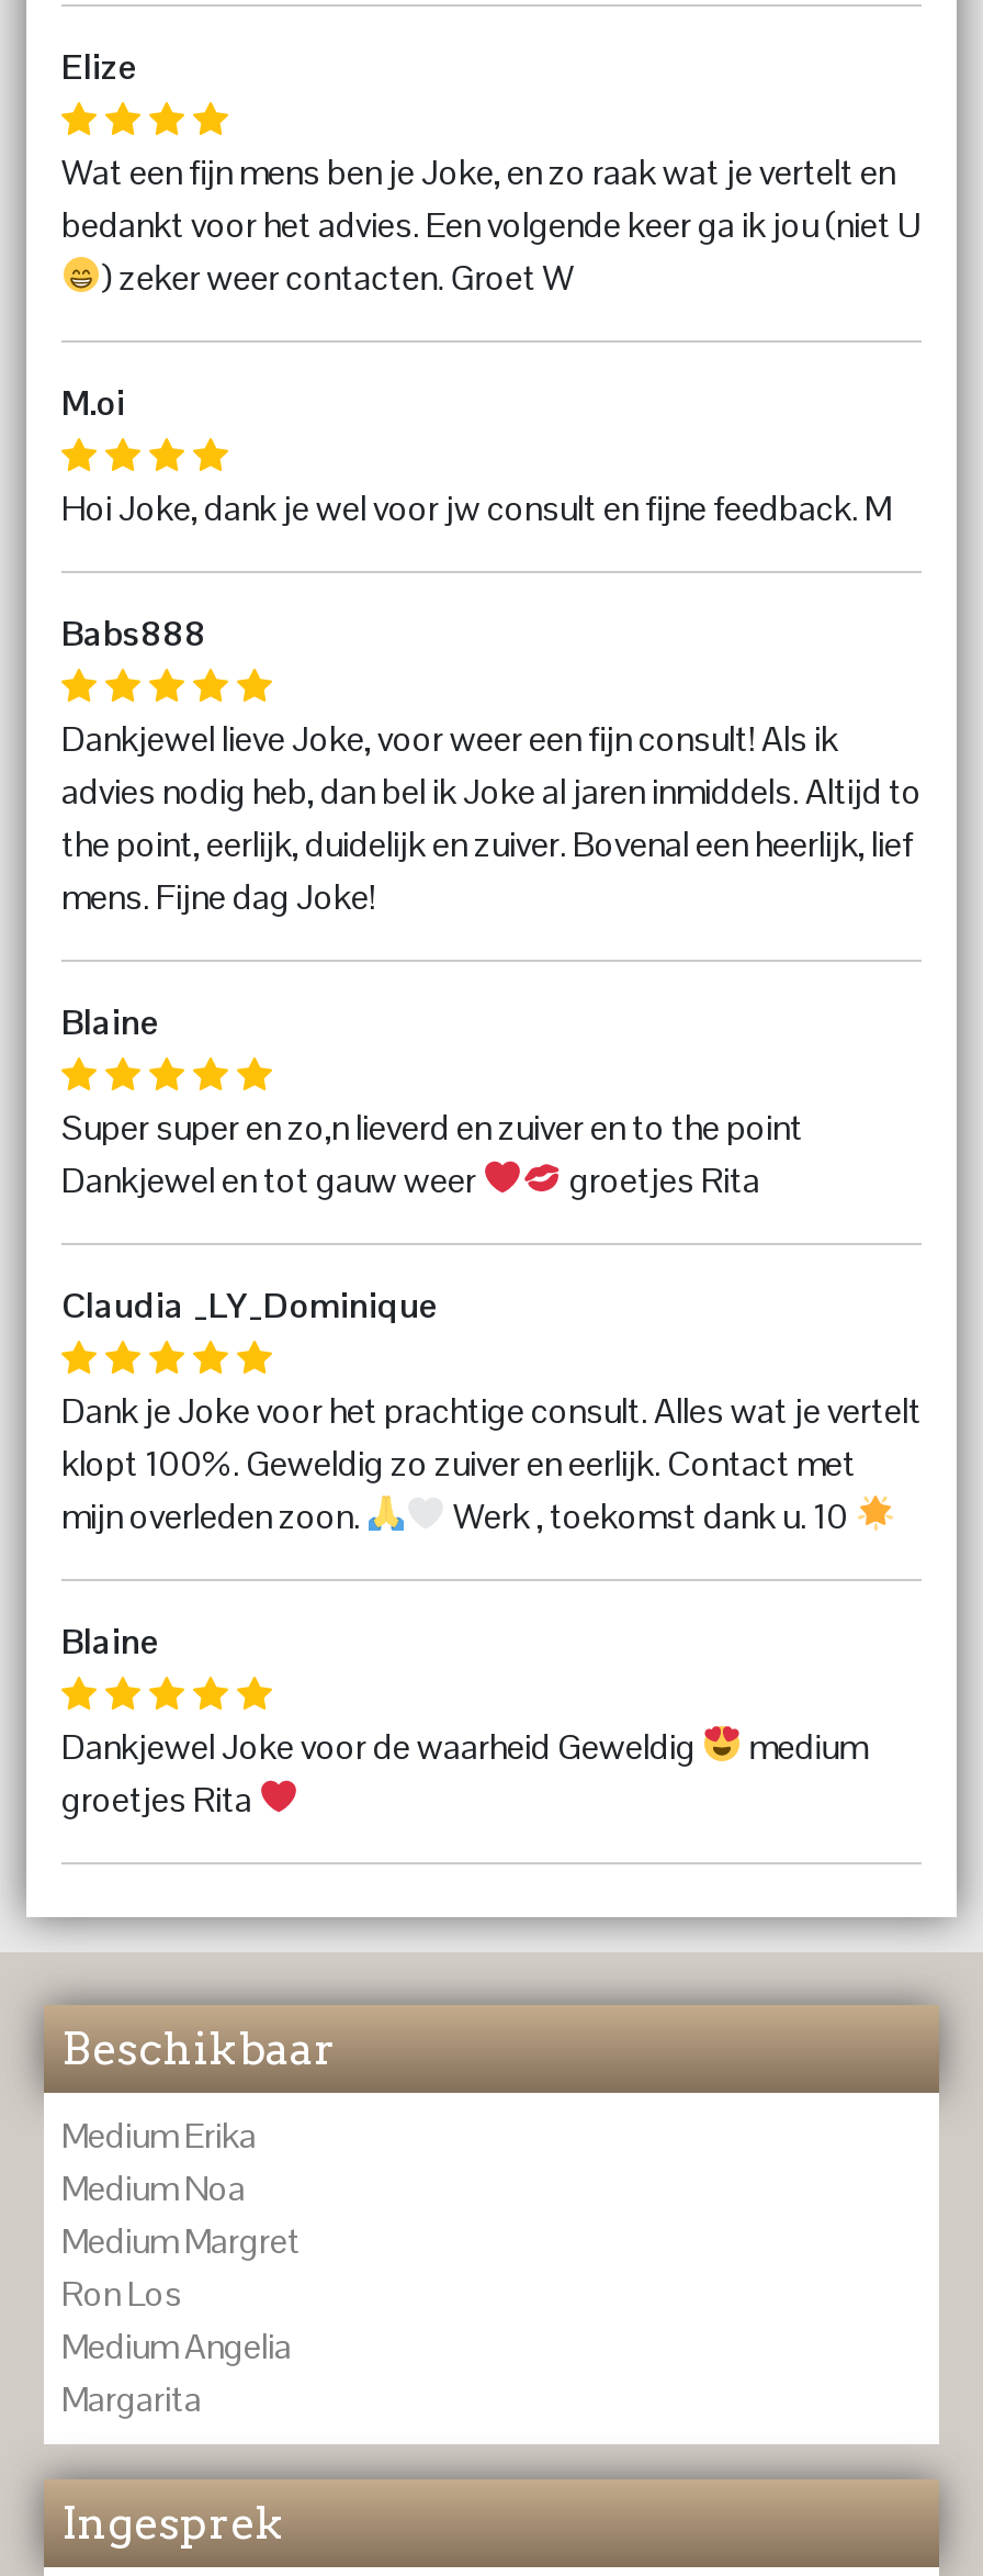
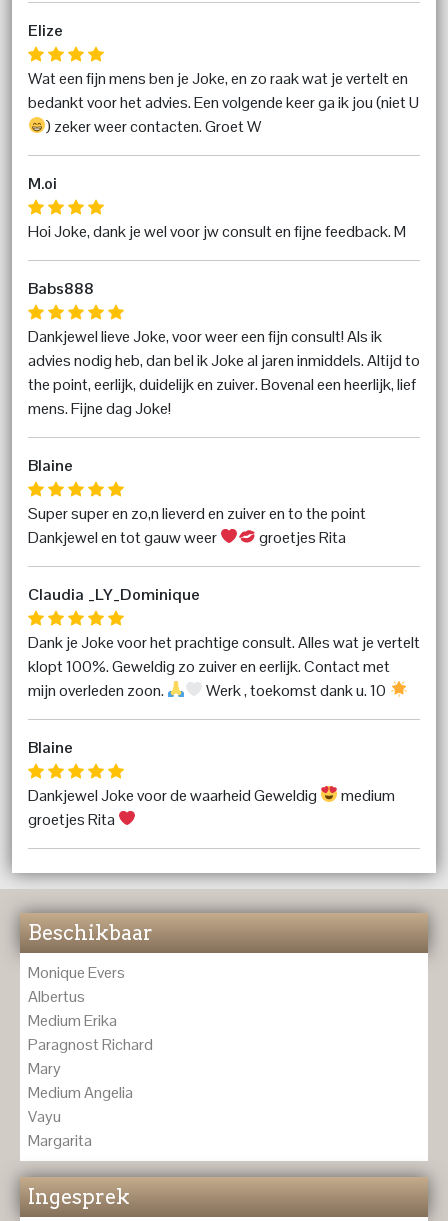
+ Monique Evers
+ Albertus

- Medium Noa
- Medium Margret
- Ron Los
+ Paragnost Richard
+ Mary

+ Vayu
